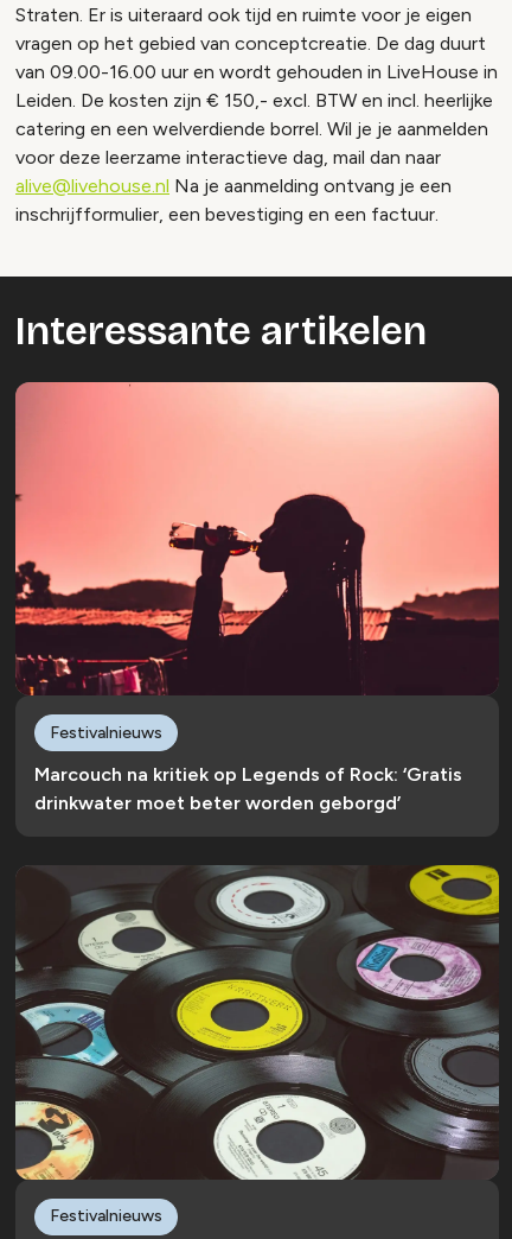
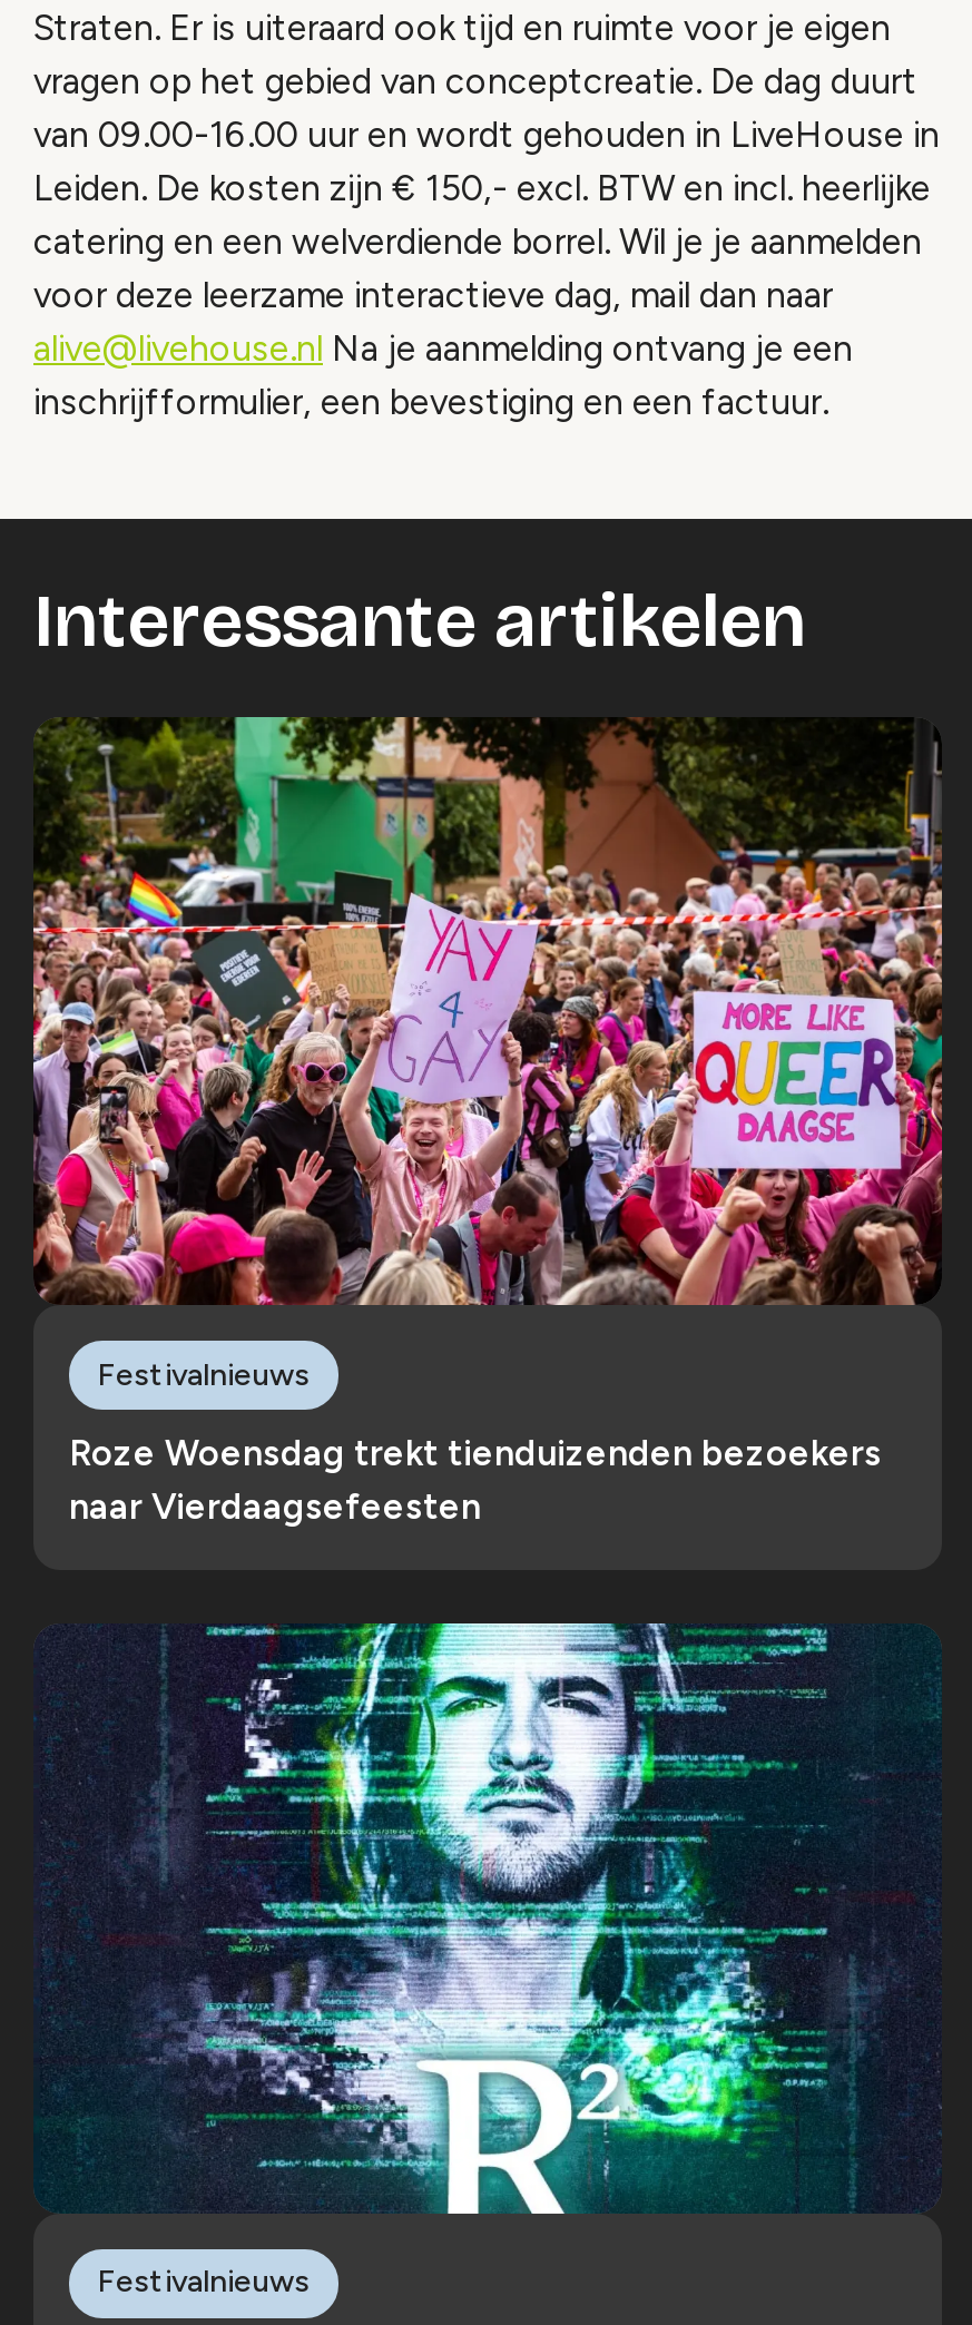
- [image]
+ [image]

- Marcouch na kritiek op Legends of Rock: ‘Gratis
- drinkwater moet beter worden geborgd’
+ Roze Woensdag trekt tienduizenden bezoekers
+ naar Vierdaagsefeesten

- [image]
+ [image]
